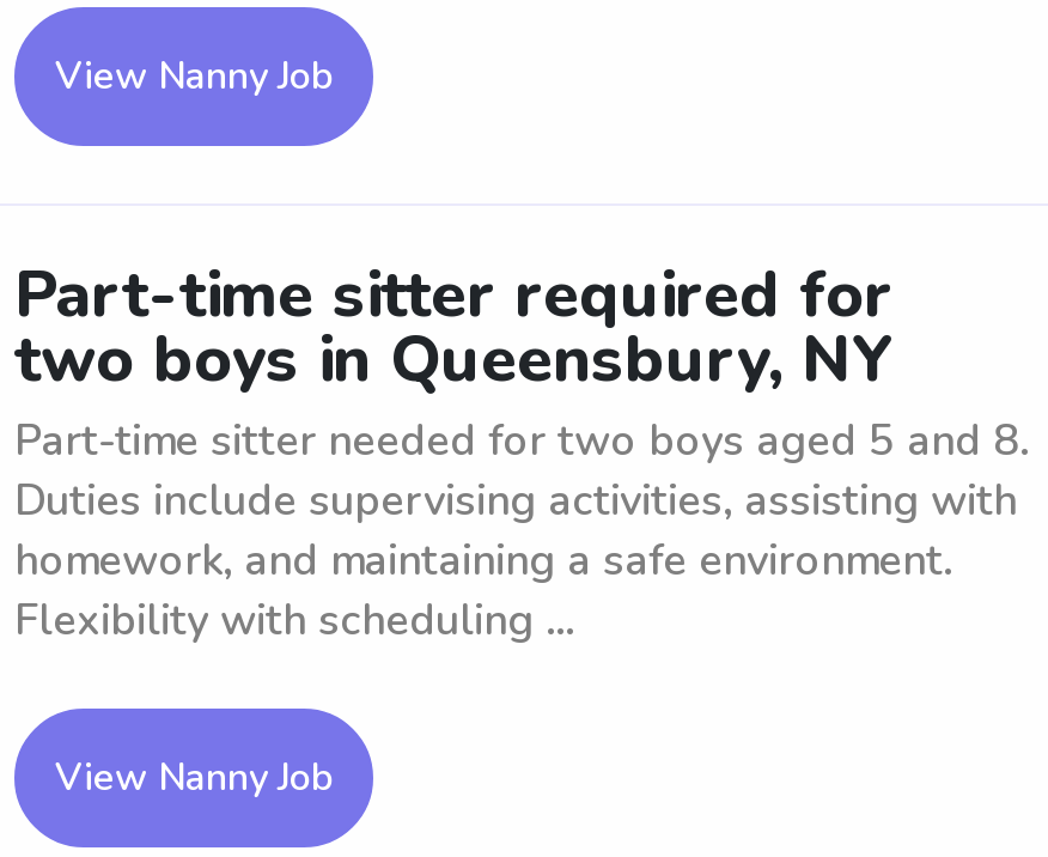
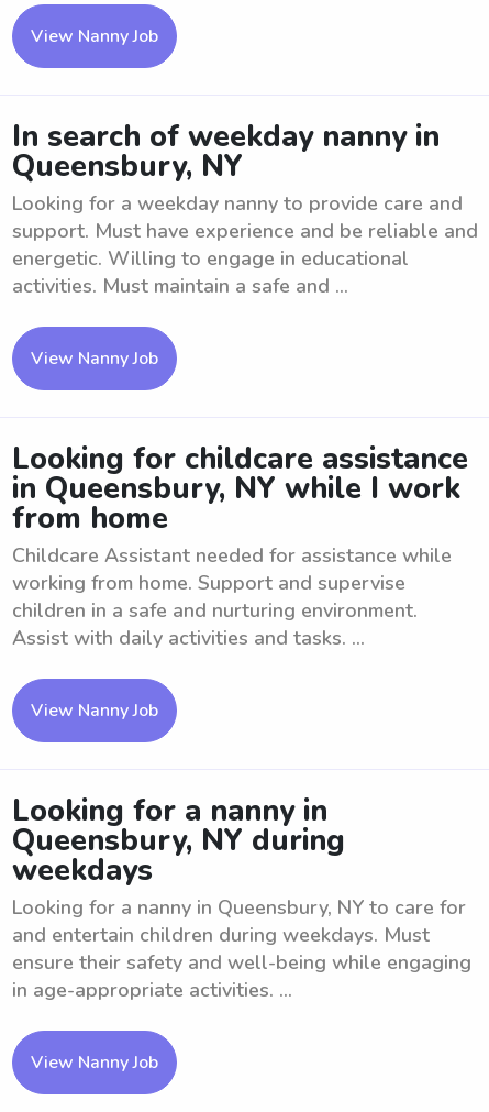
- Part-time sitter required for
- two boys in Queensbury, NY
- Part-time sitter needed for two boys aged 5 and 8.
- Duties include supervising activities, assisting with
- homework, and maintaining a safe environment.
- Flexibility with scheduling ...
+ In search of weekday nanny in
+ Queensbury, NY
+ Looking for a weekday nanny to provide care and
+ support. Must have experience and be reliable and
+ energetic. Willing to engage in educational
+ activities. Must maintain a safe and ...
+ View Nanny Job
+ Looking for childcare assistance
+ in Queensbury, NY while I work
+ from home
+ Childcare Assistant needed for assistance while
+ working from home. Support and supervise
+ children in a safe and nurturing environment.
+ Assist with daily activities and tasks. ...
+ View Nanny Job
+ Looking for a nanny in
+ Queensbury, NY during
+ weekdays
+ Looking for a nanny in Queensbury, NY to care for
+ and entertain children during weekdays. Must
+ ensure their safety and well-being while engaging
+ in age-appropriate activities. ...
